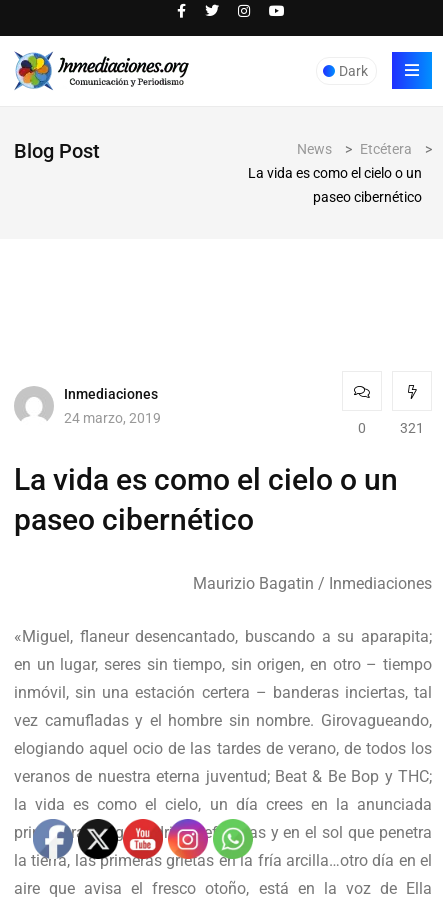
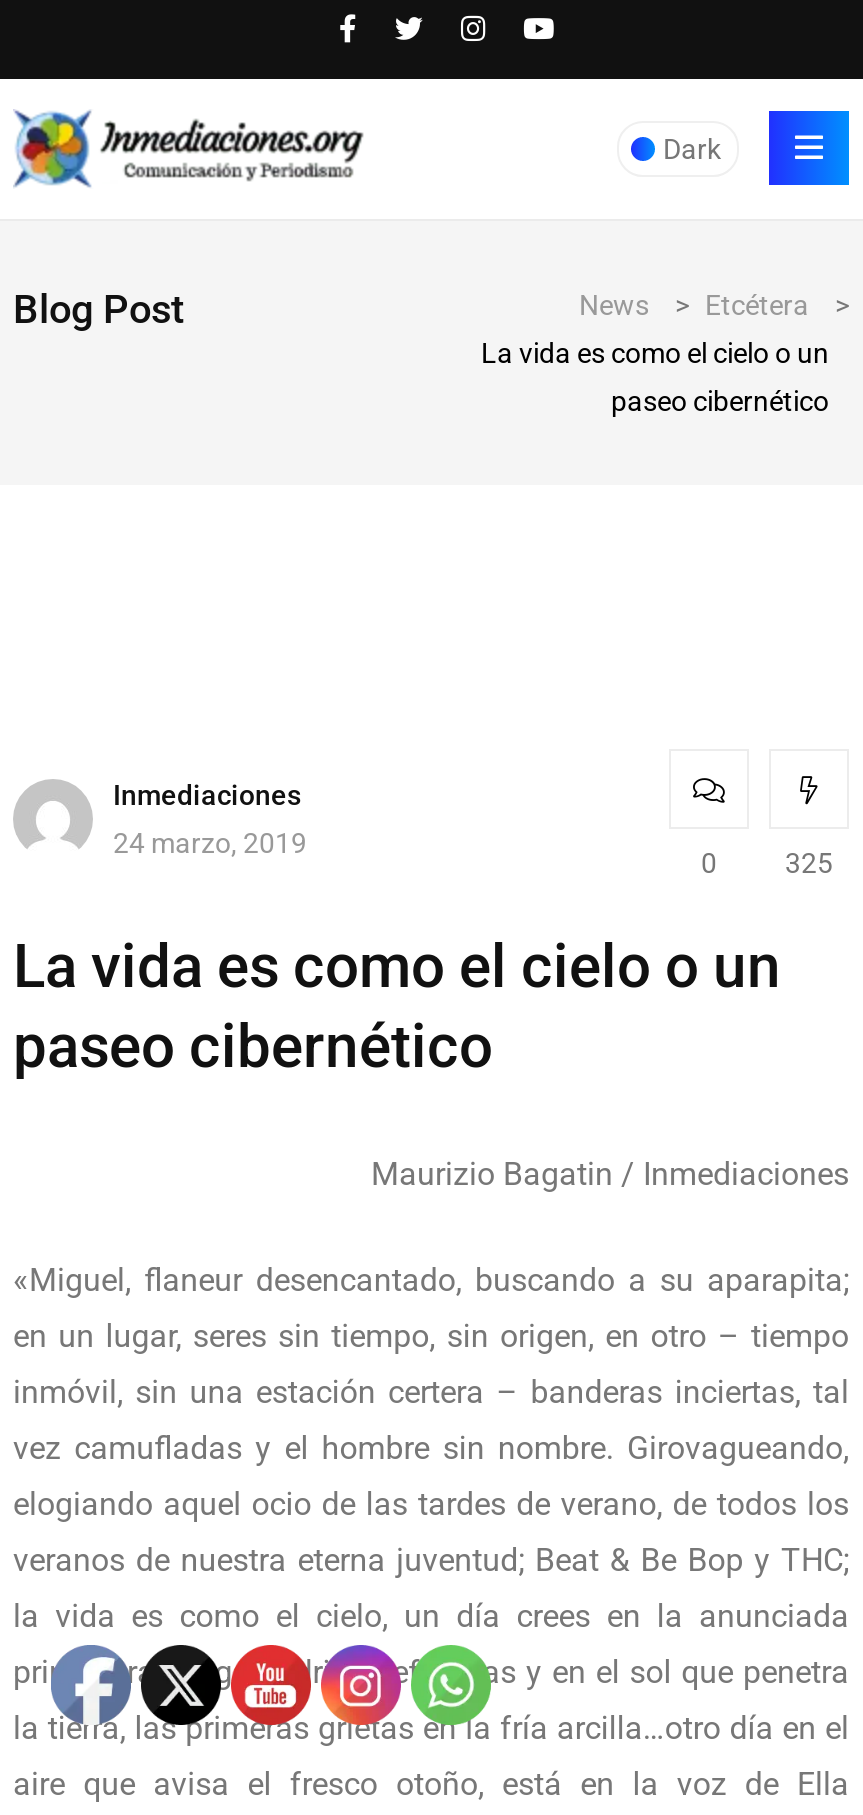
- 321
+ 325
